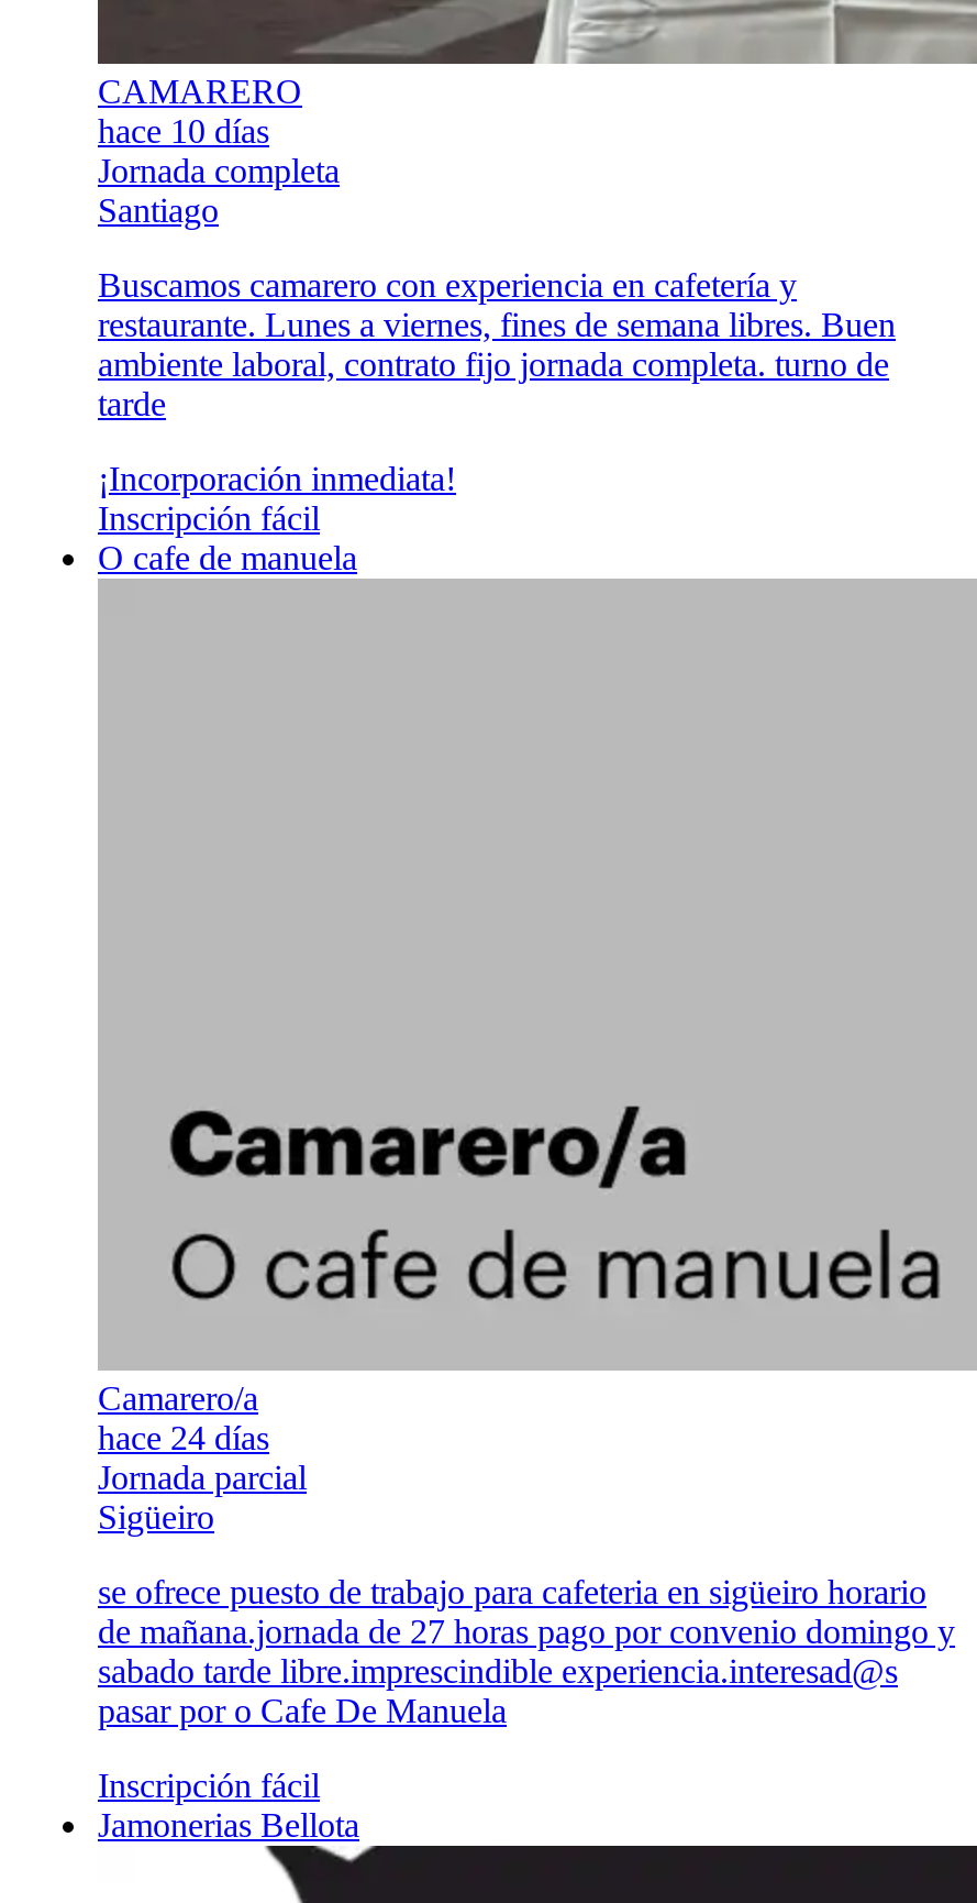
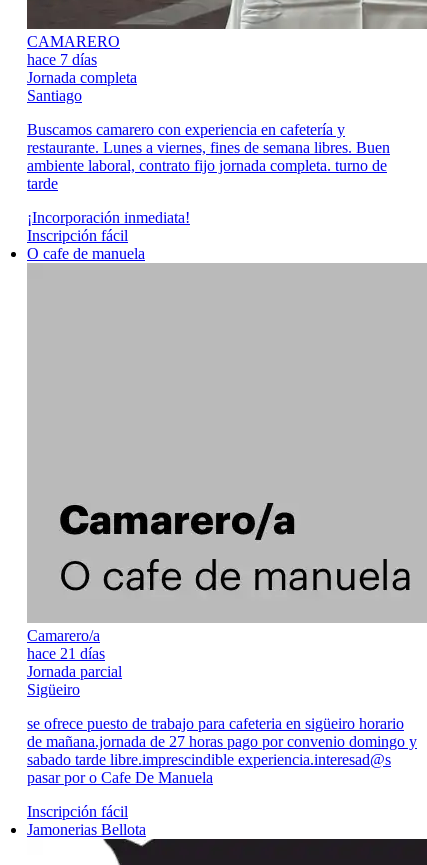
- hace 10 días
+ hace 7 días

- hace 24 días
+ hace 21 días
